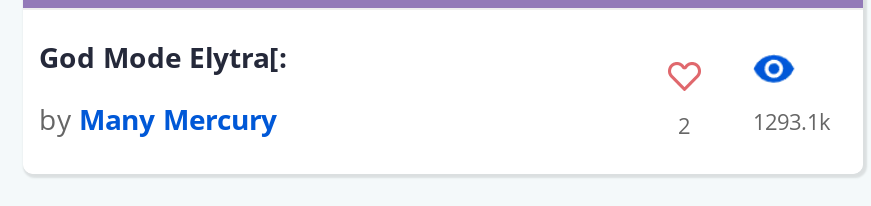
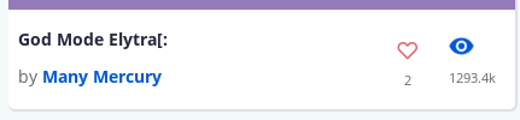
- 1293.1k
+ 1293.4k
